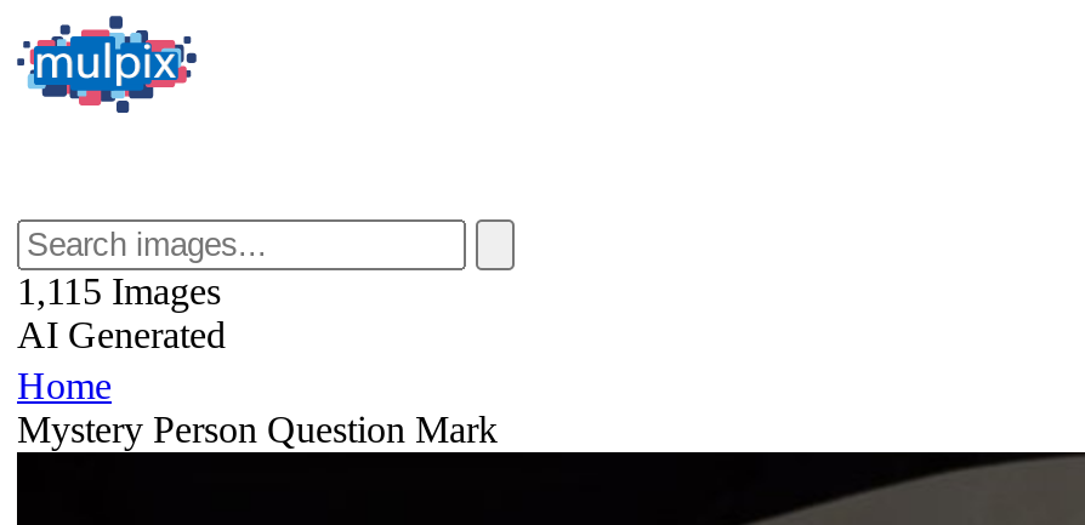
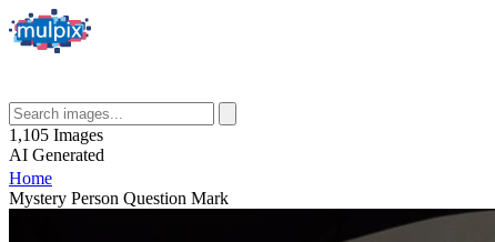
- 1,115 Images
+ 1,105 Images
